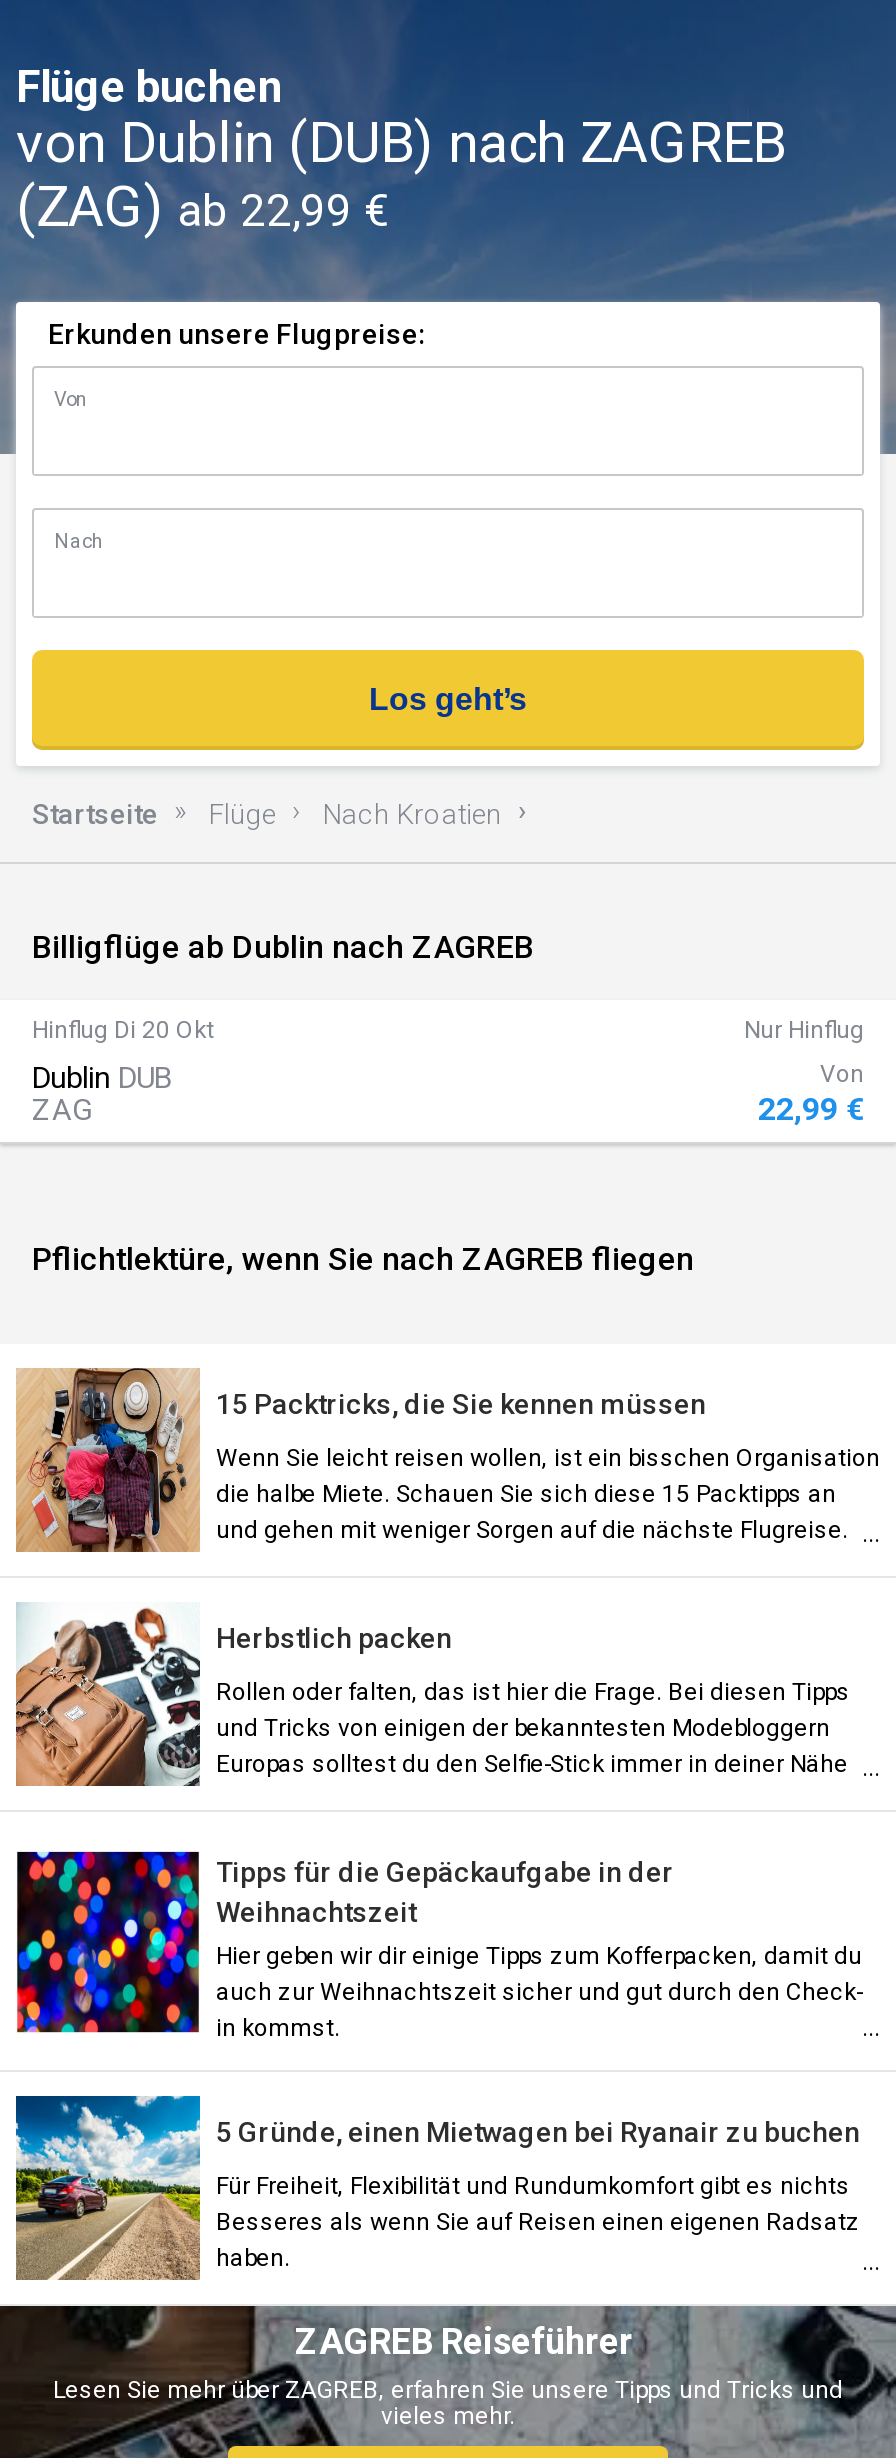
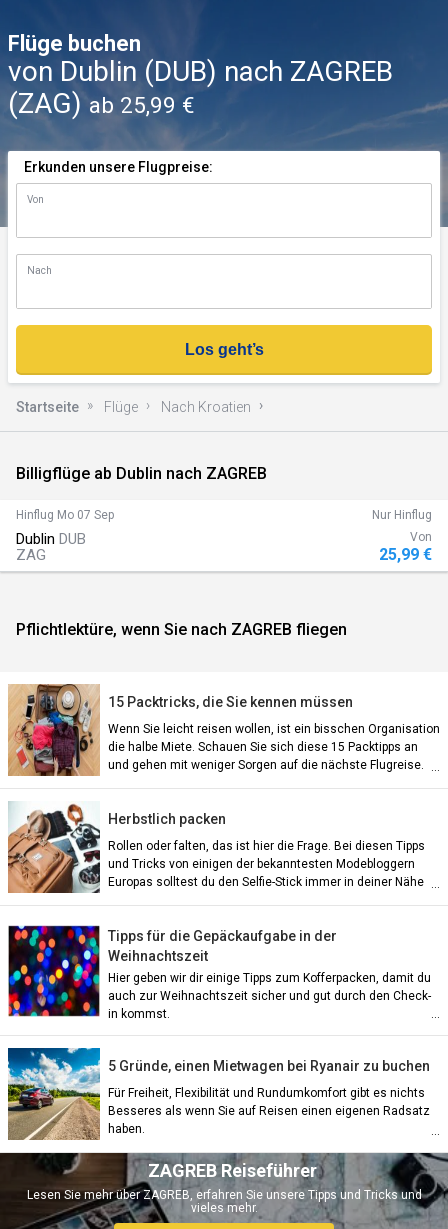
- (ZAG) ab 22,99 €
+ (ZAG) ab 25,99 €

- Hinflug Di 20 Okt
+ Hinflug Mo 07 Sep

- 22,99 €
+ 25,99 €
